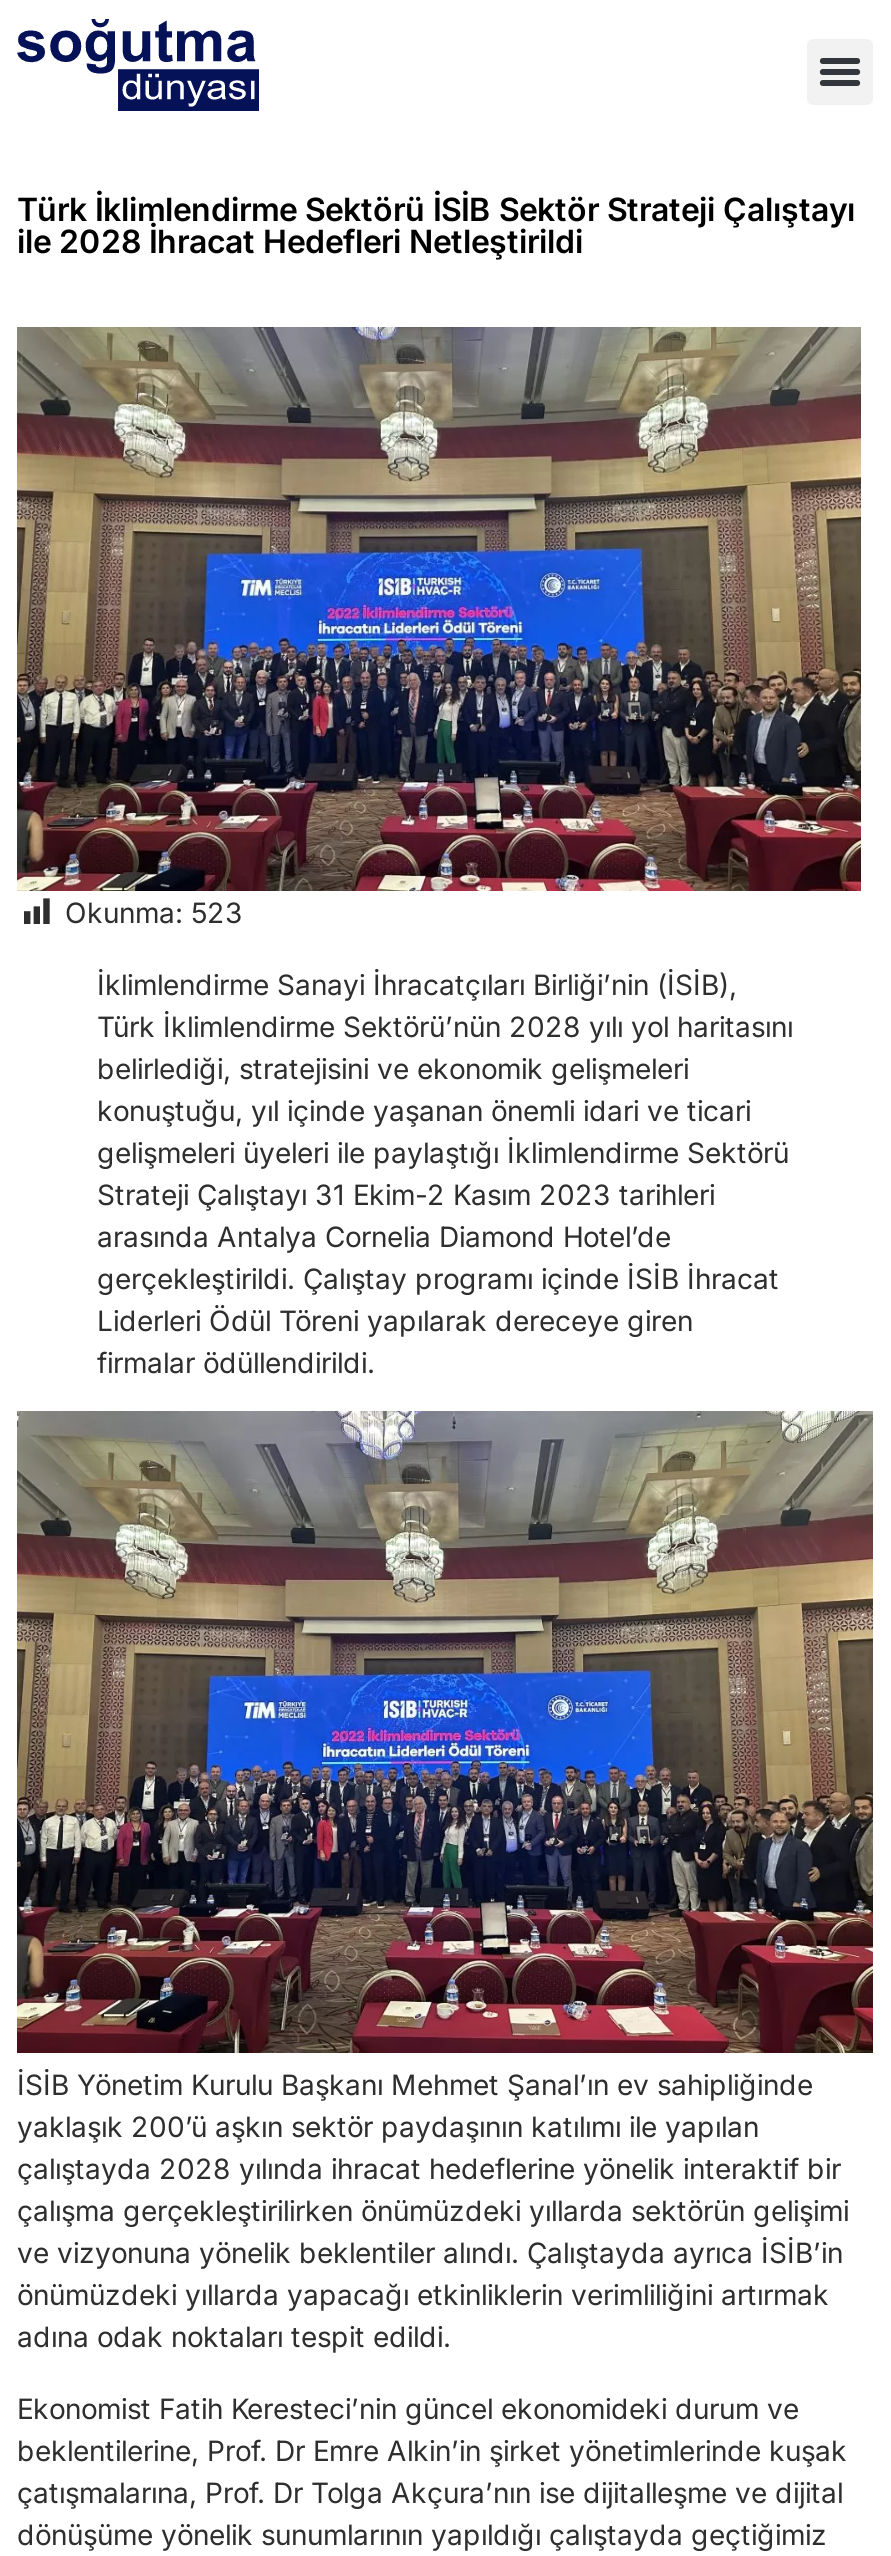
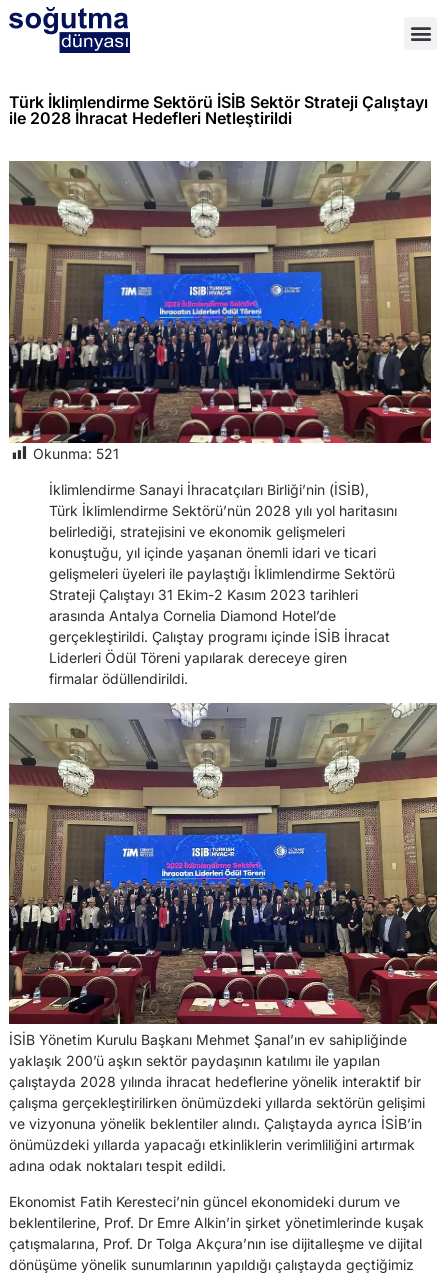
- Okunma: 523
+ Okunma: 521
